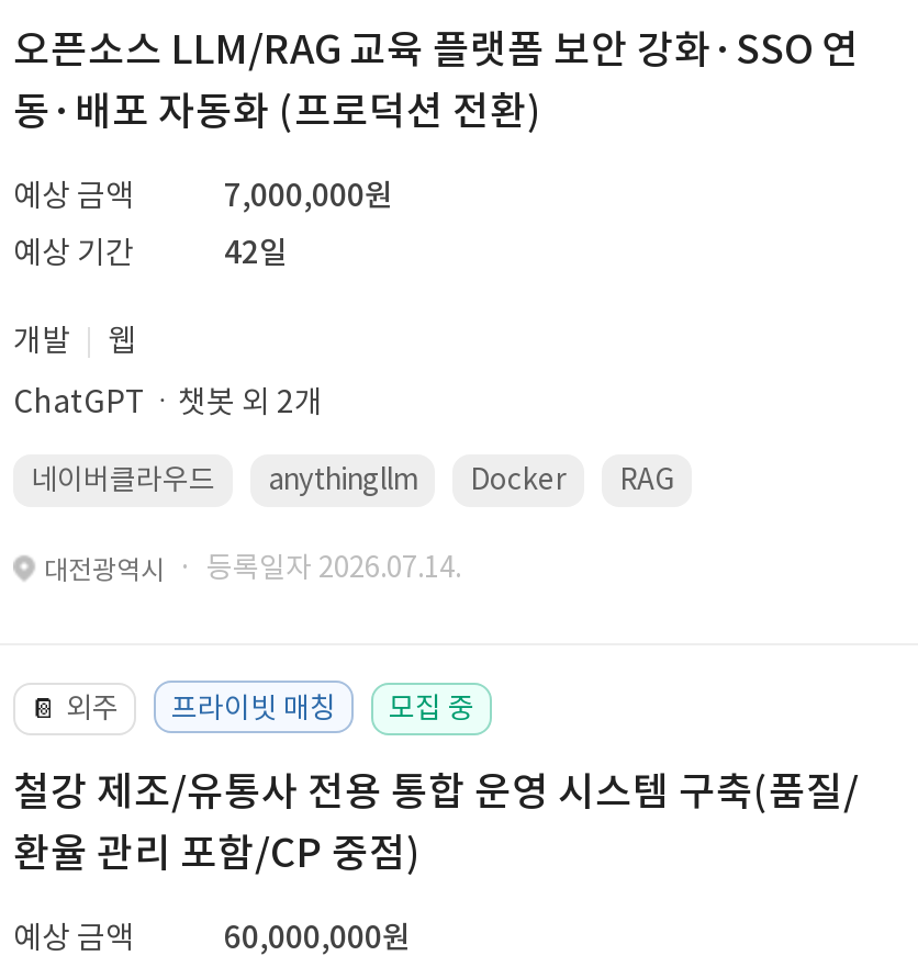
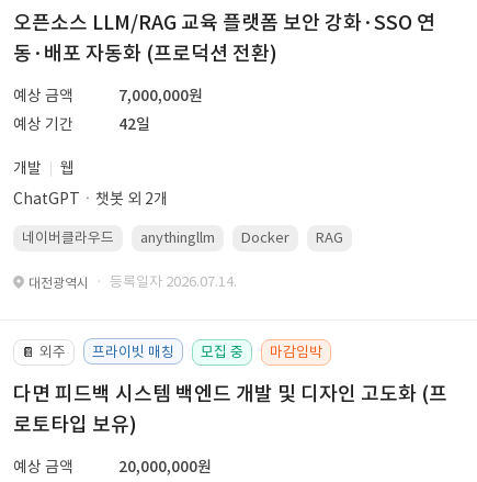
- 철강 제조/유통사 전용 통합 운영 시스템 구축(품질/
- 환율 관리 포함/CP 중점)
+ 마감임박
+ 다면 피드백 시스템 백엔드 개발 및 디자인 고도화 (프
+ 로토타입 보유)

- 60,000,000원
+ 20,000,000원
